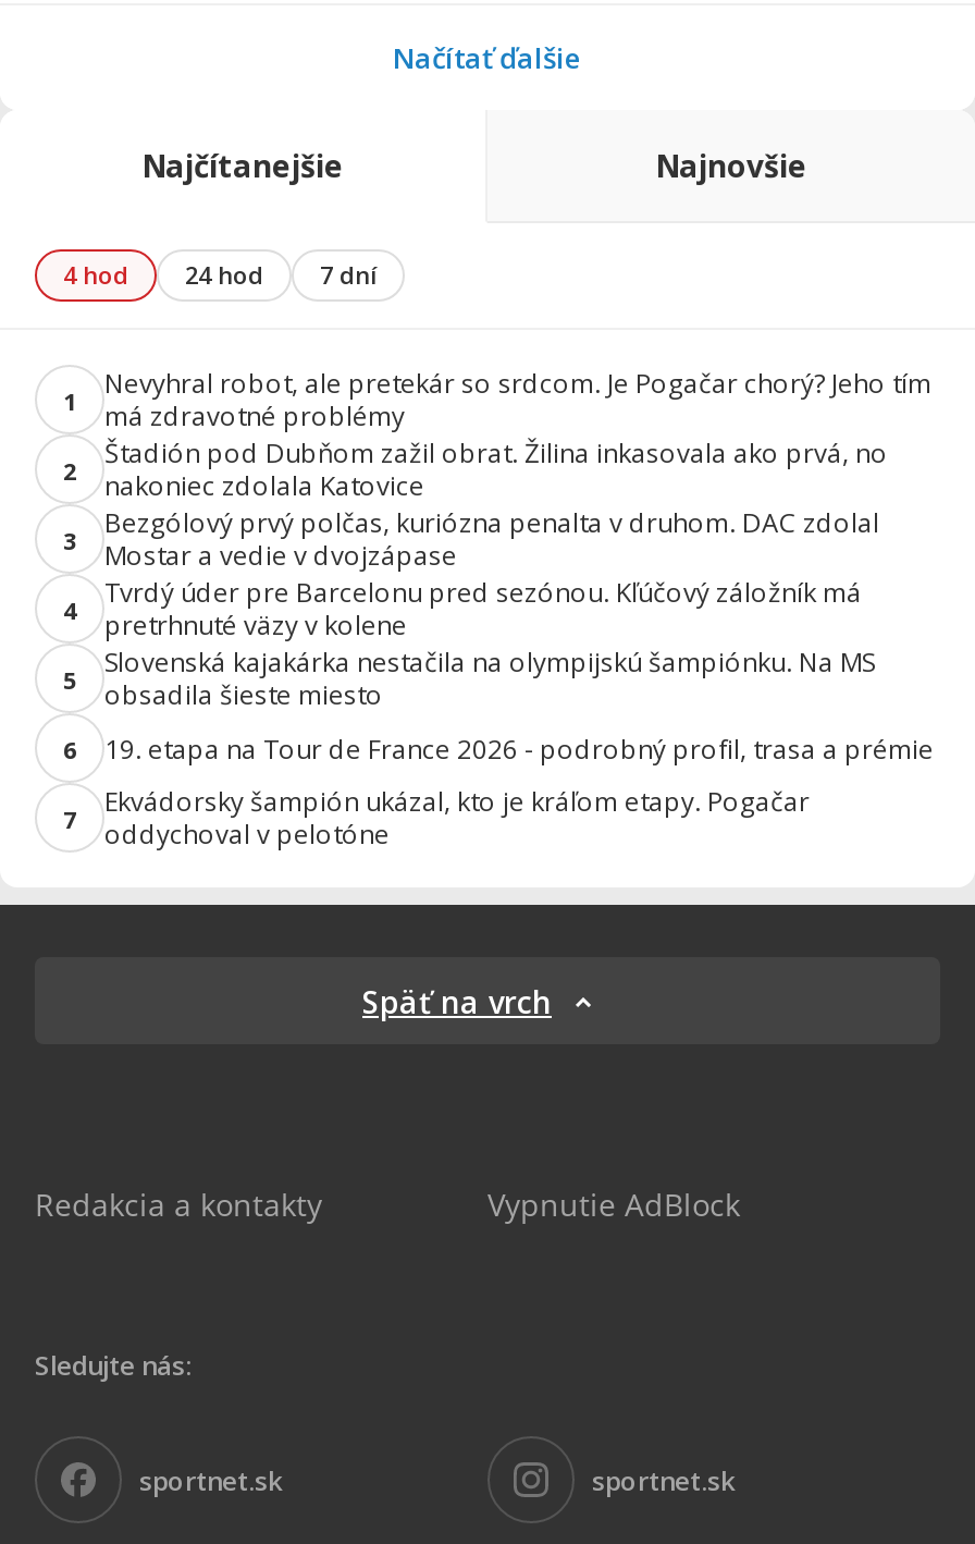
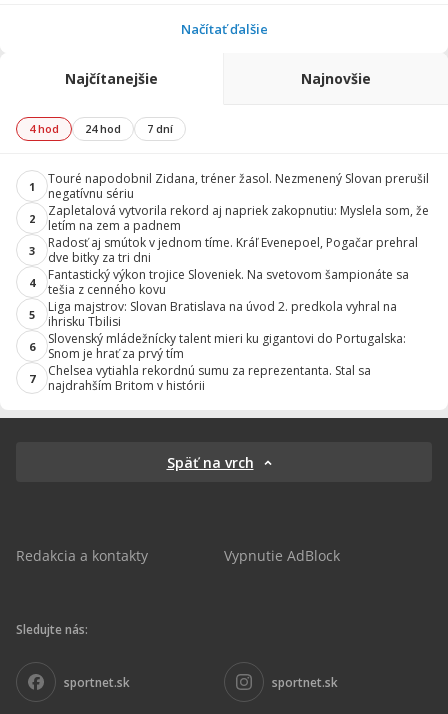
- Nevyhral robot, ale pretekár so srdcom. Je Pogačar chorý? Jeho tím
- má zdravotné problémy
+ Touré napodobnil Zidana, tréner žasol. Nezmenený Slovan prerušil
+ negatívnu sériu

- Štadión pod Dubňom zažil obrat. Žilina inkasovala ako prvá, no
- nakoniec zdolala Katovice
+ Zapletalová vytvorila rekord aj napriek zakopnutiu: Myslela som, že
+ letím na zem a padnem

- Bezgólový prvý polčas, kuriózna penalta v druhom. DAC zdolal
- Mostar a vedie v dvojzápase
+ Radosť aj smútok v jednom tíme. Kráľ Evenepoel, Pogačar prehral
+ dve bitky za tri dni

- Tvrdý úder pre Barcelonu pred sezónou. Kľúčový záložník má
- pretrhnuté väzy v kolene
+ Fantastický výkon trojice Sloveniek. Na svetovom šampionáte sa
+ tešia z cenného kovu

- Slovenská kajakárka nestačila na olympijskú šampiónku. Na MS
- obsadila šieste miesto
+ Liga majstrov: Slovan Bratislava na úvod 2. predkola vyhral na
+ ihrisku Tbilisi

- 19. etapa na Tour de France 2026 - podrobný profil, trasa a prémie
+ Slovenský mládežnícky talent mieri ku gigantovi do Portugalska:
+ Snom je hrať za prvý tím

- Ekvádorsky šampión ukázal, kto je kráľom etapy. Pogačar
- oddychoval v pelotóne
+ Chelsea vytiahla rekordnú sumu za reprezentanta. Stal sa
+ najdrahším Britom v histórii
